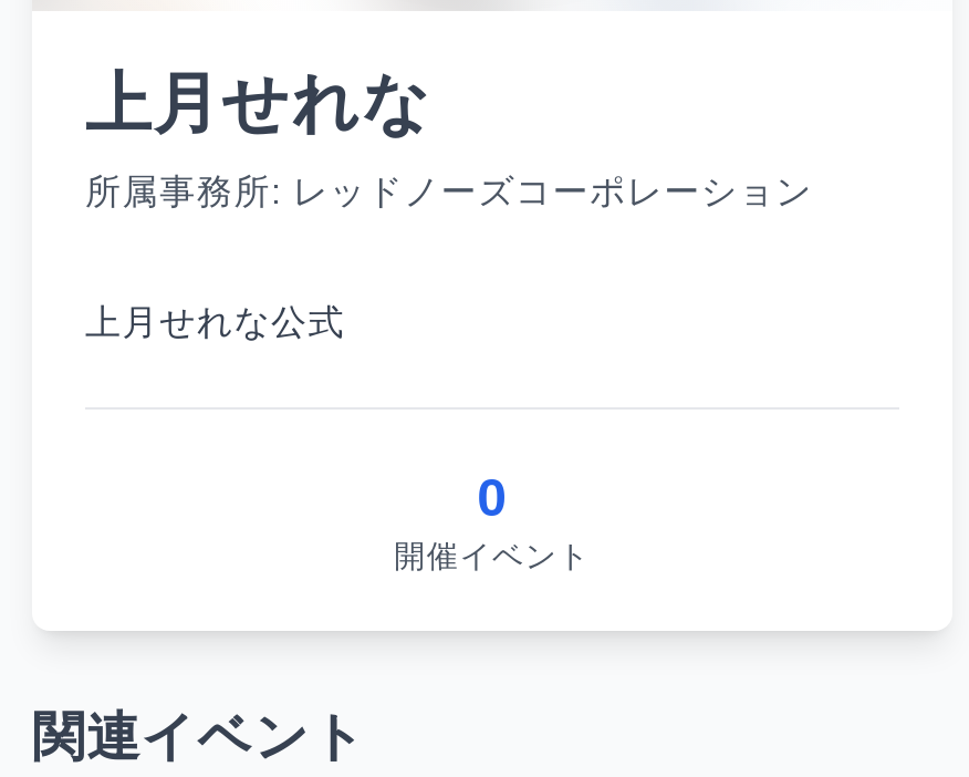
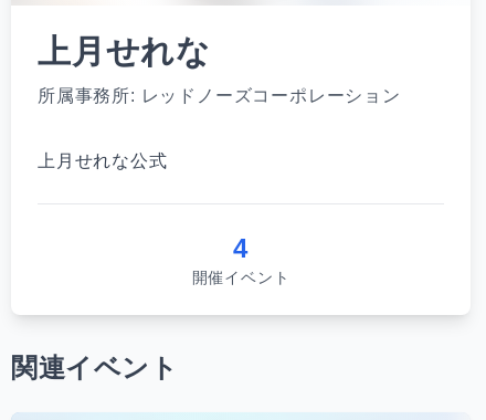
- 0
+ 4
